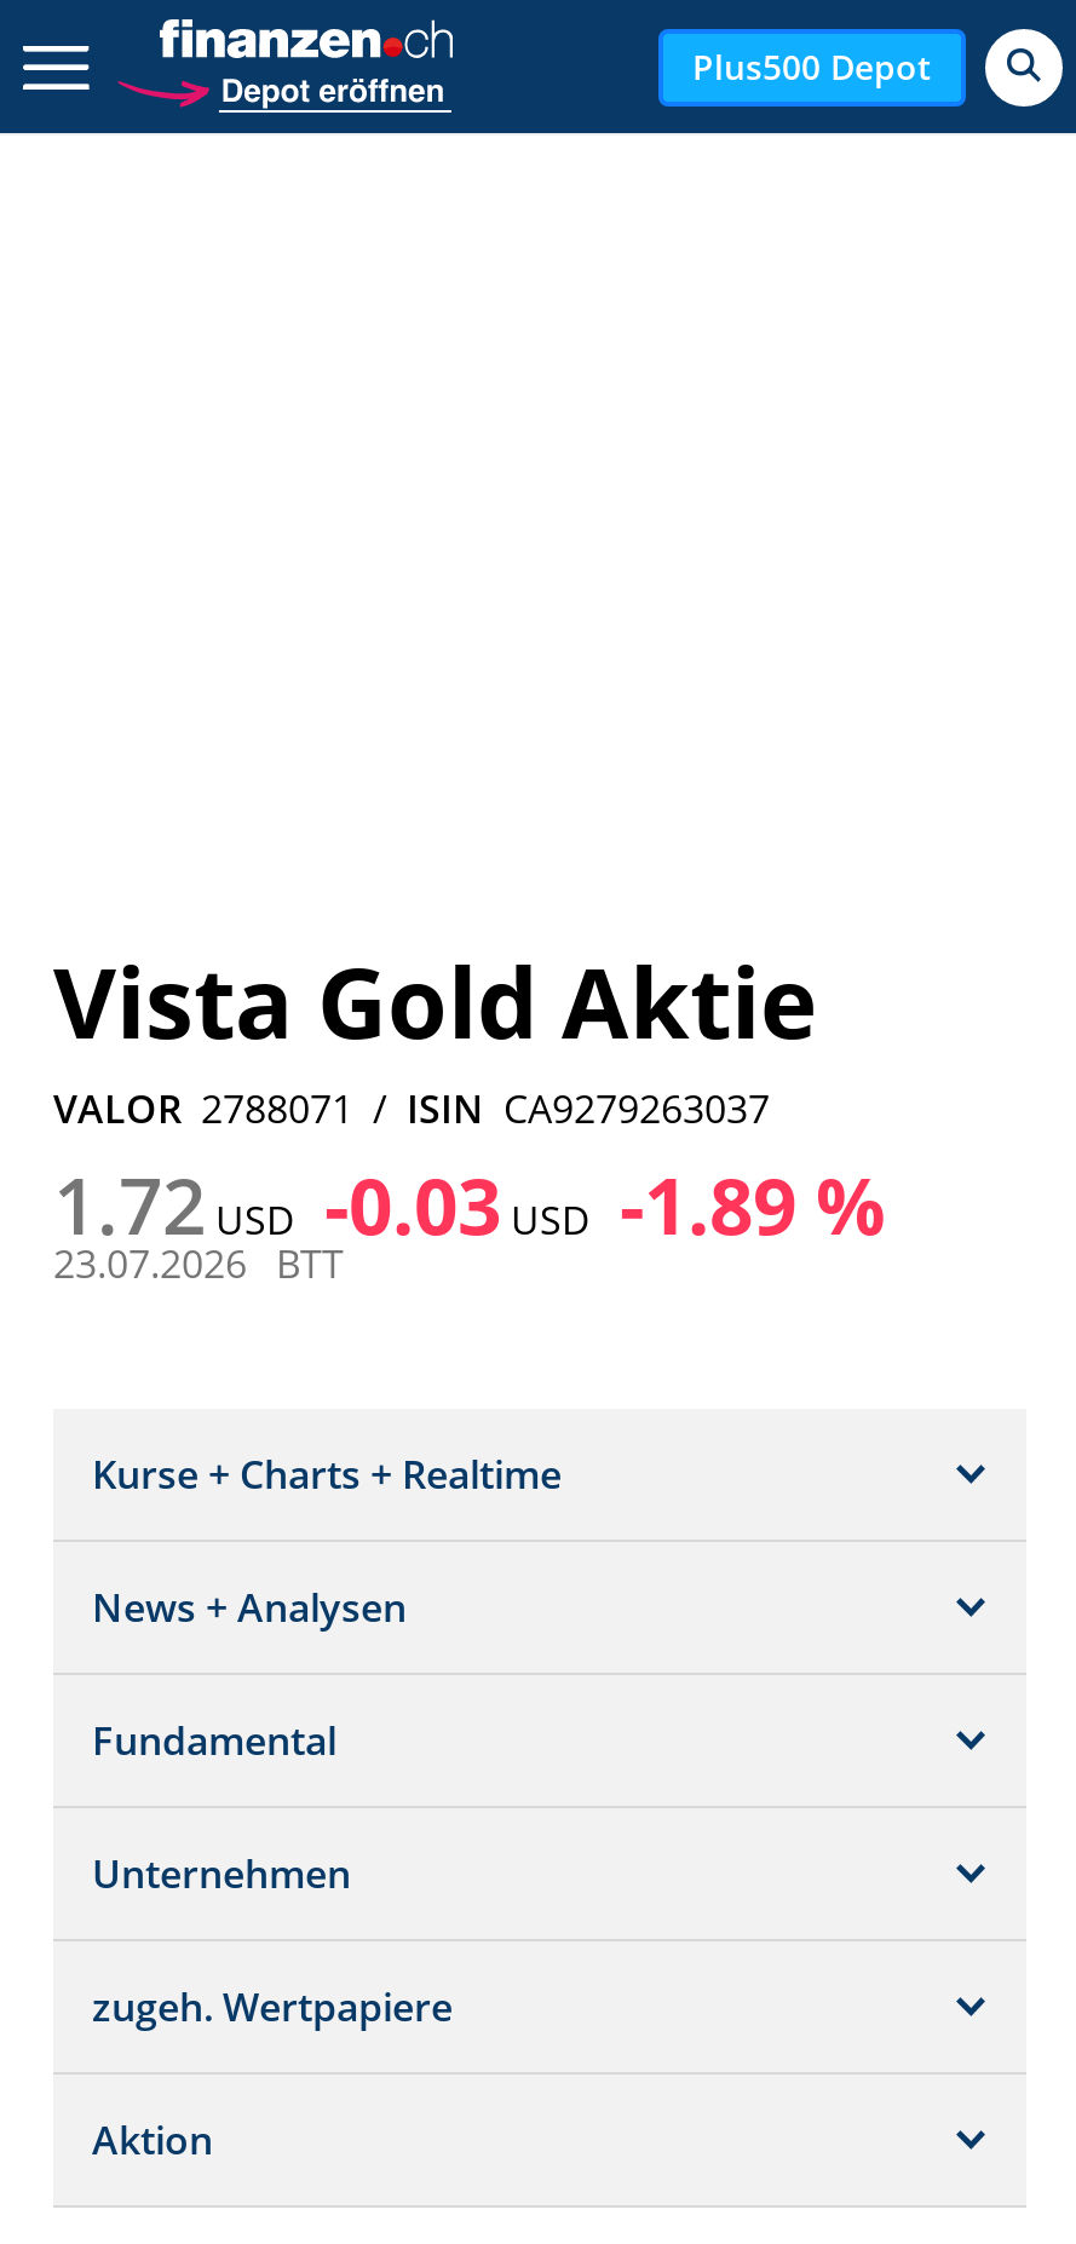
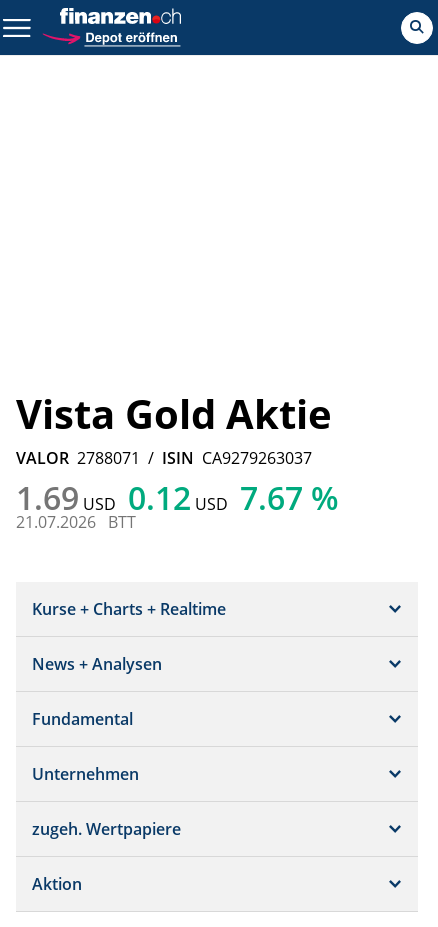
- Plus500 Depot

- 1.72 USD -0.03 USD -1.89 %
+ 1.69 USD 0.12 USD 7.67 %

- 23.07.2026 BTT
+ 21.07.2026 BTT
